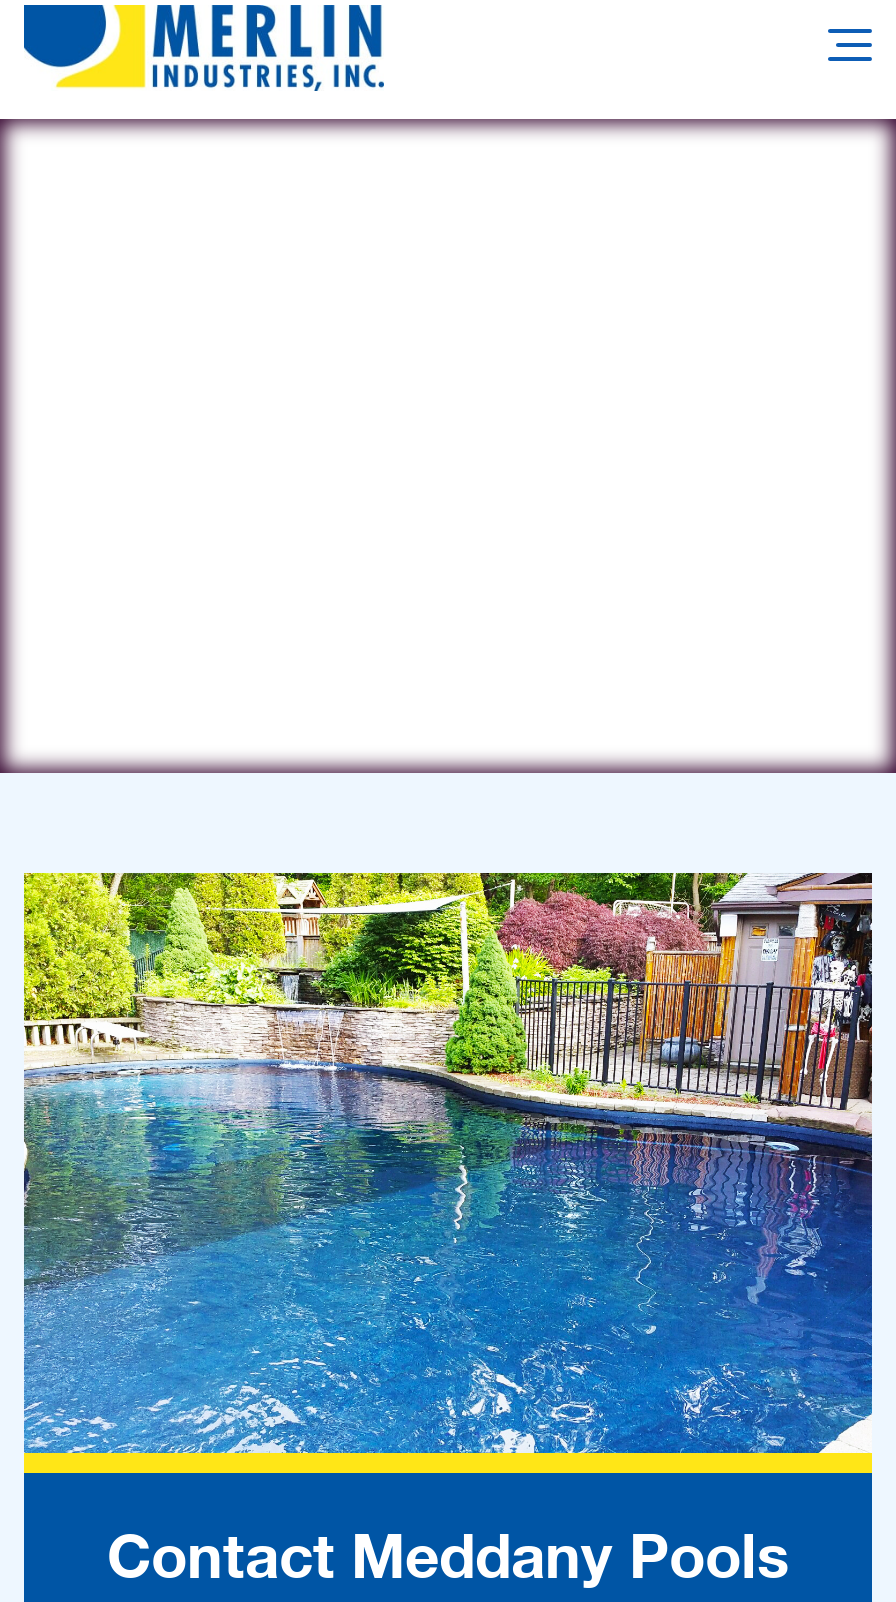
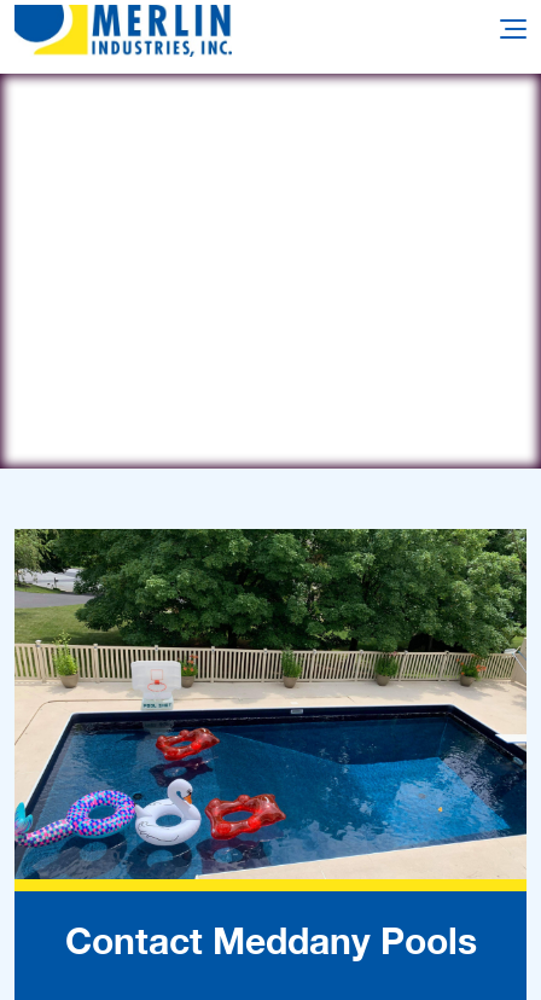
- [image]
+ [image]
